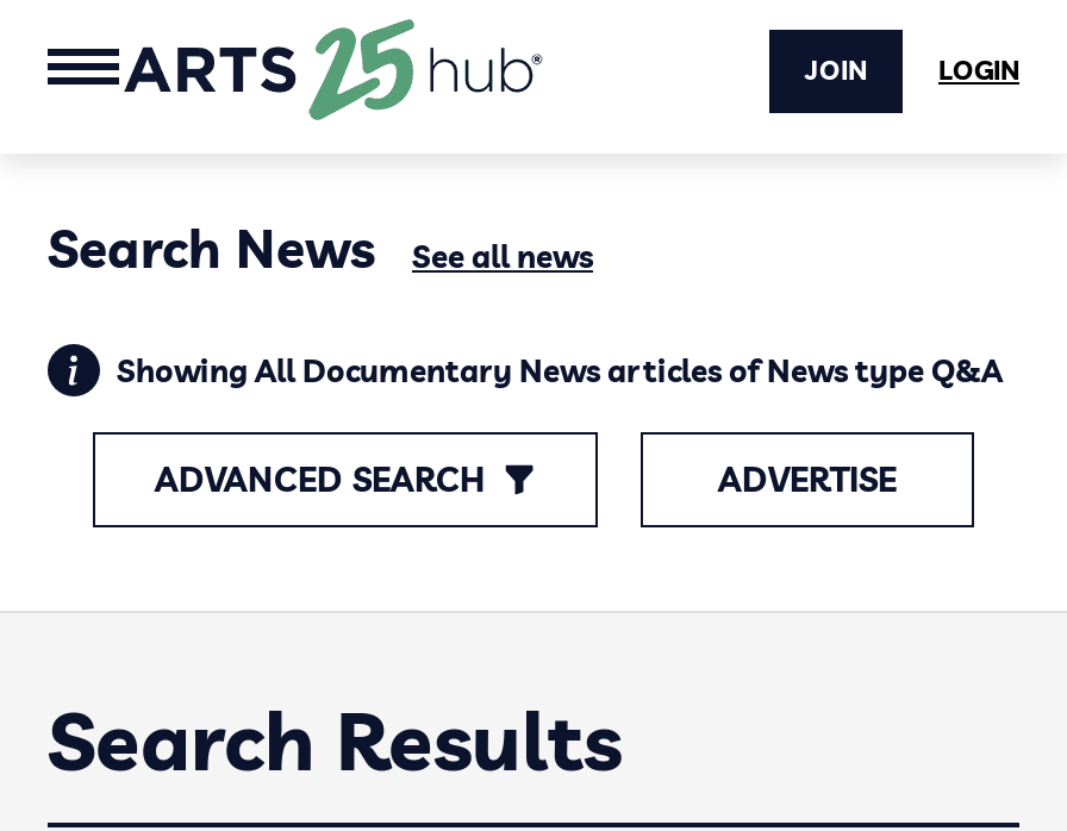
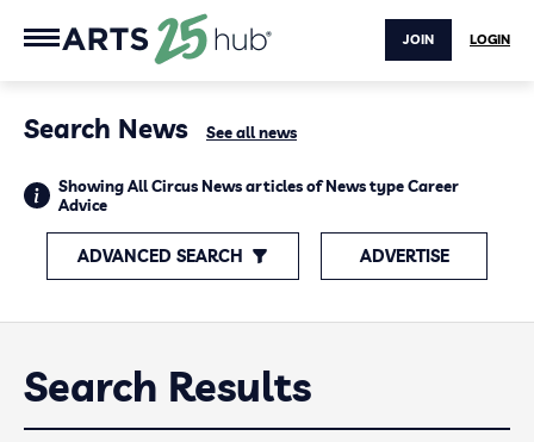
- Showing All Documentary News articles of News type Q&A
+ Showing All Circus News articles of News type Career
+ Advice
